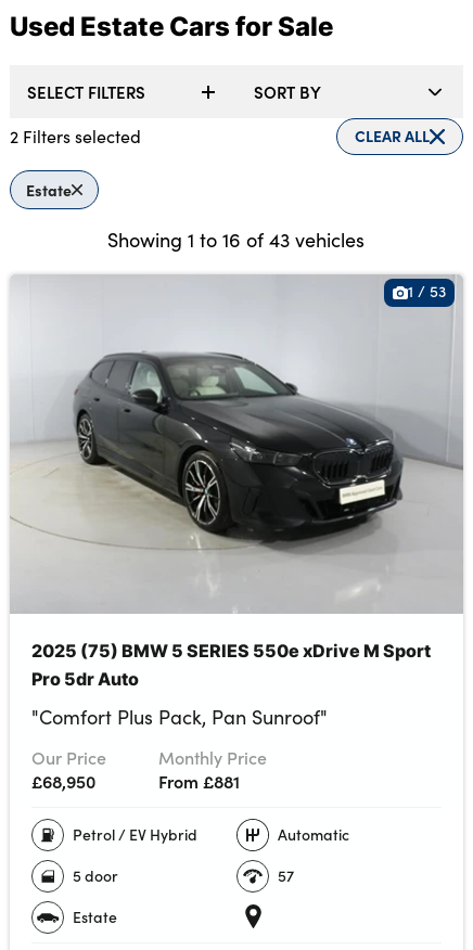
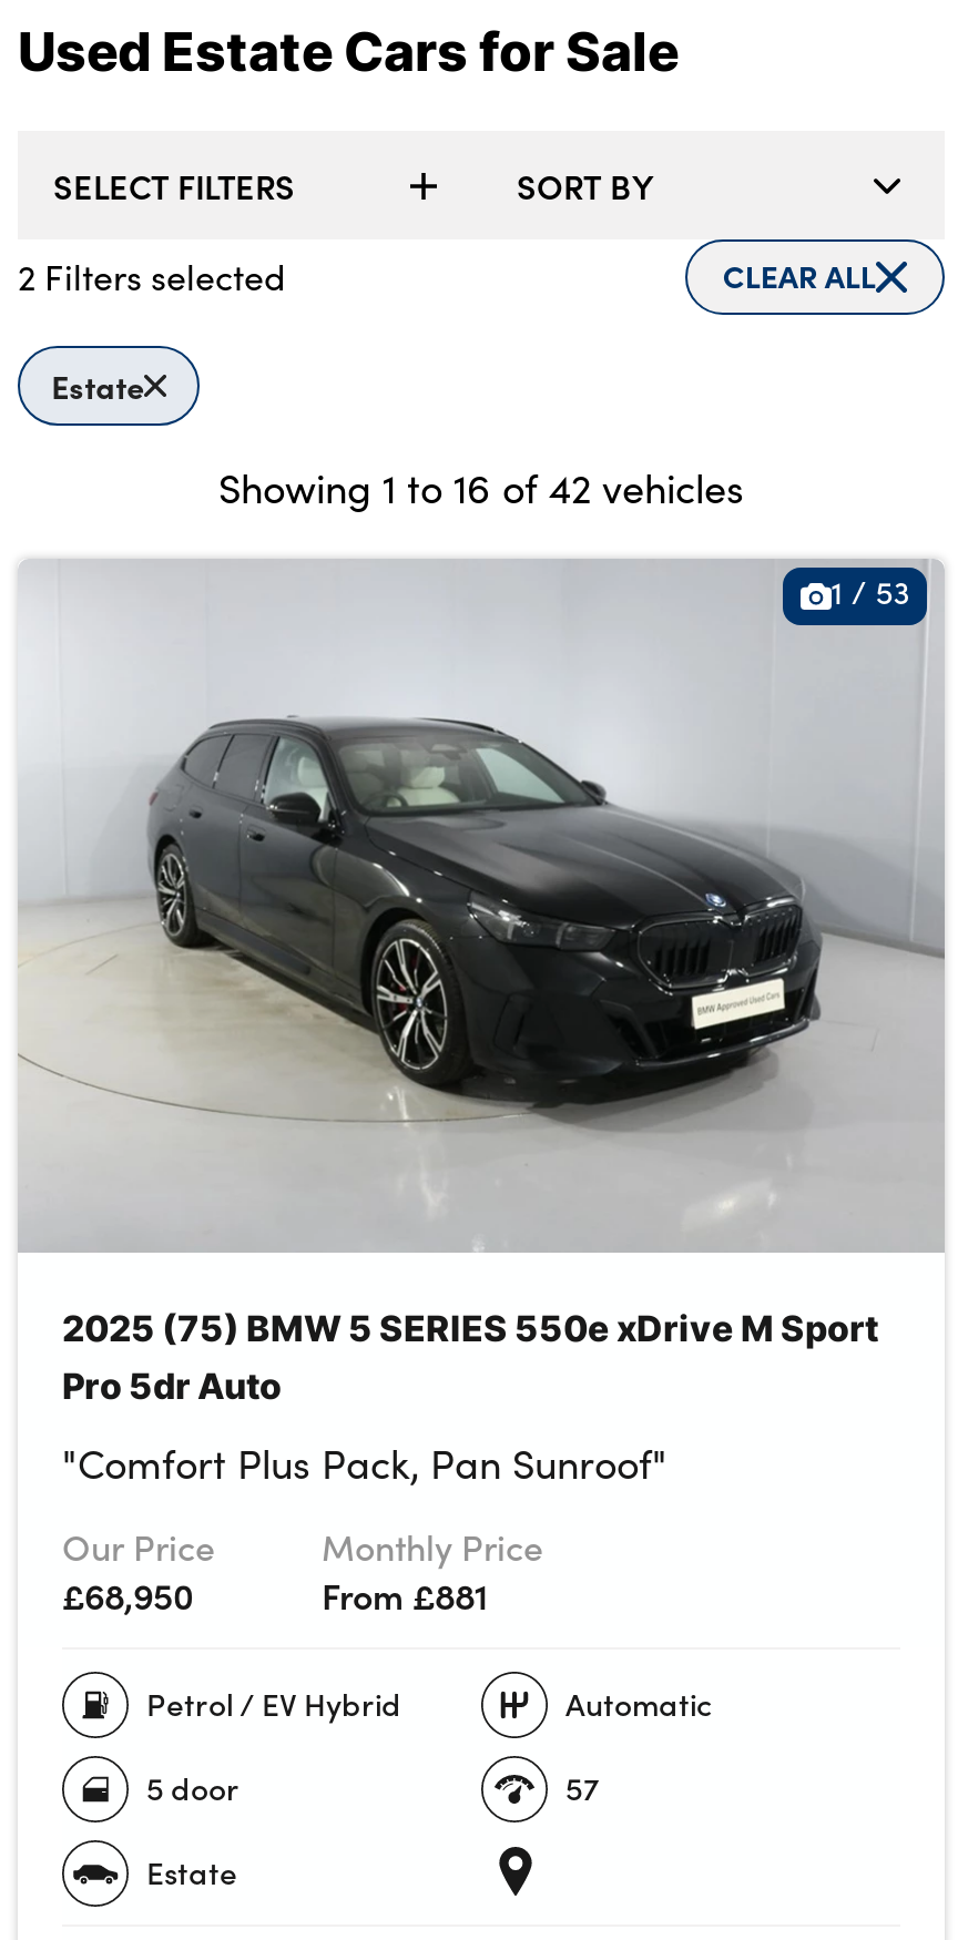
- Showing 1 to 16 of 43 vehicles
+ Showing 1 to 16 of 42 vehicles
